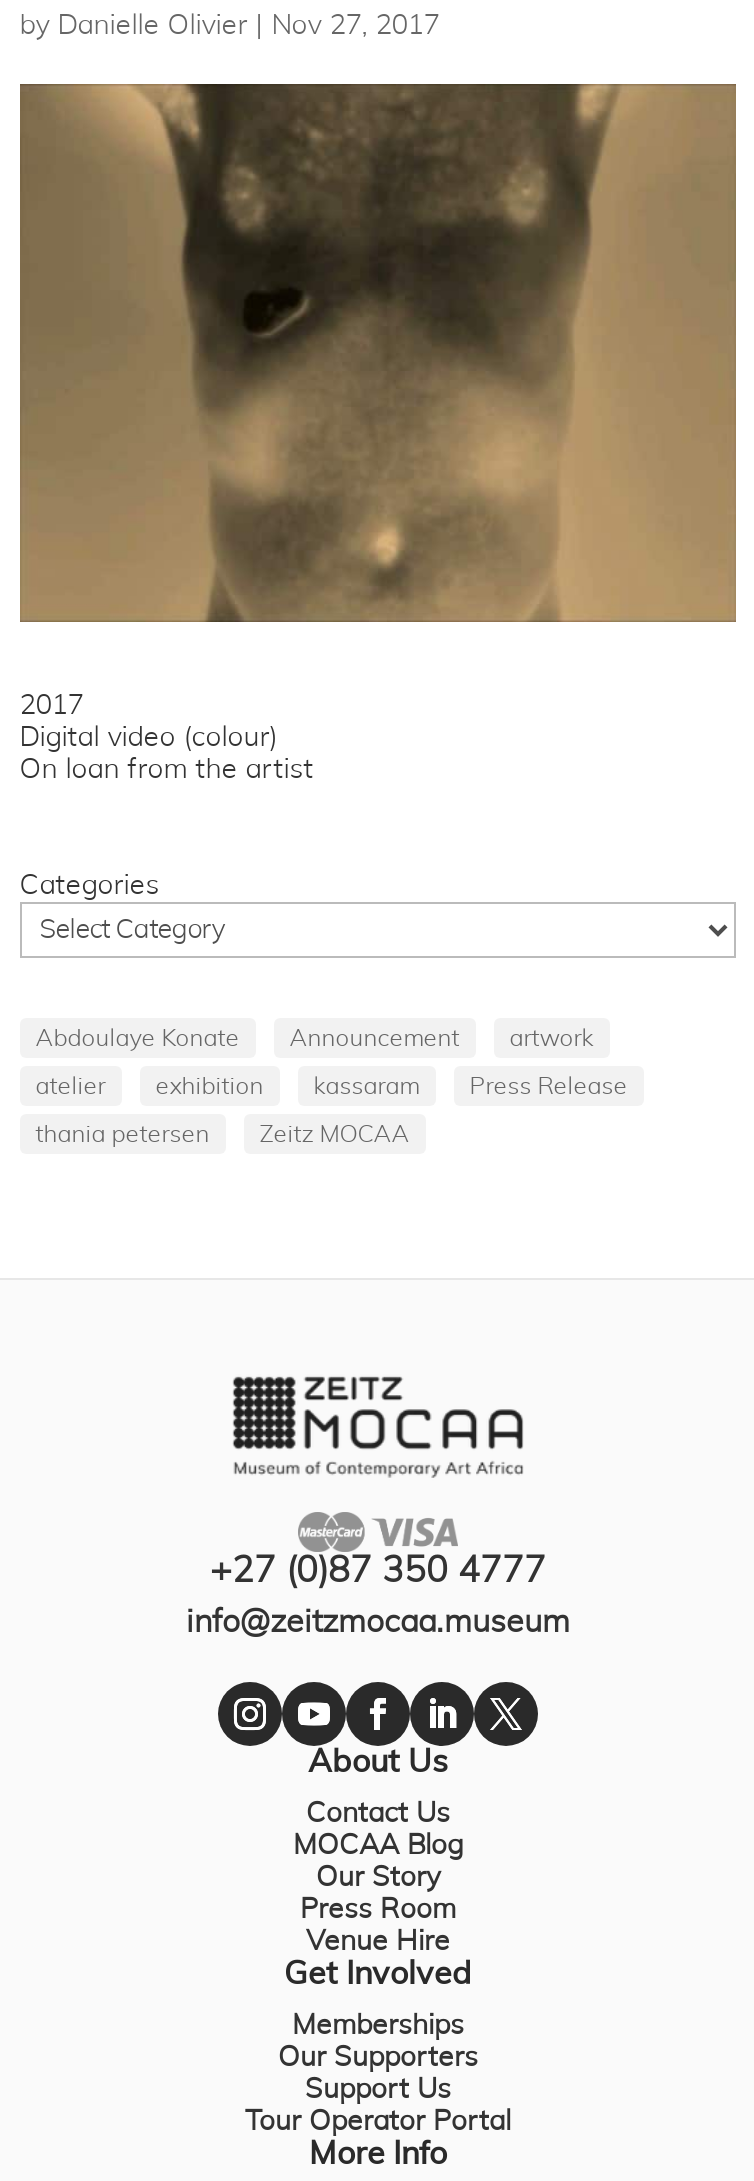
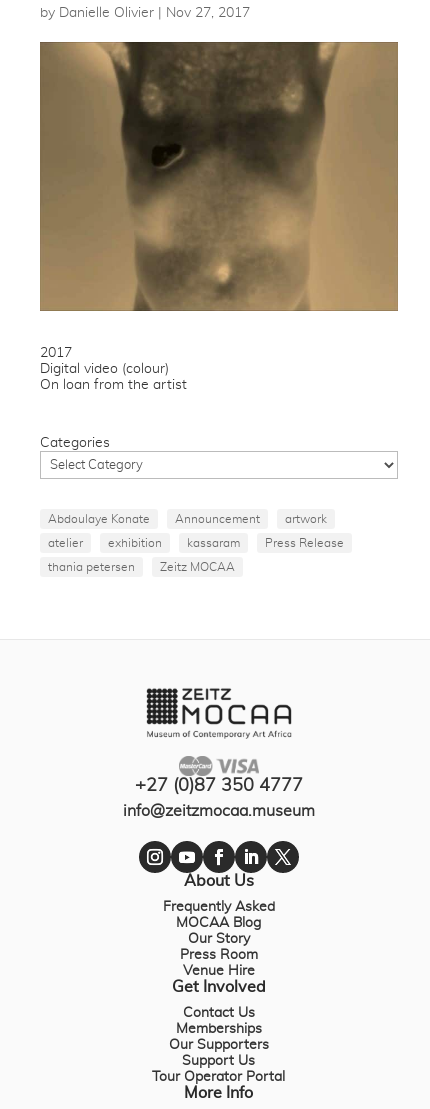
+ Frequently Asked

moved down: Contact Us
